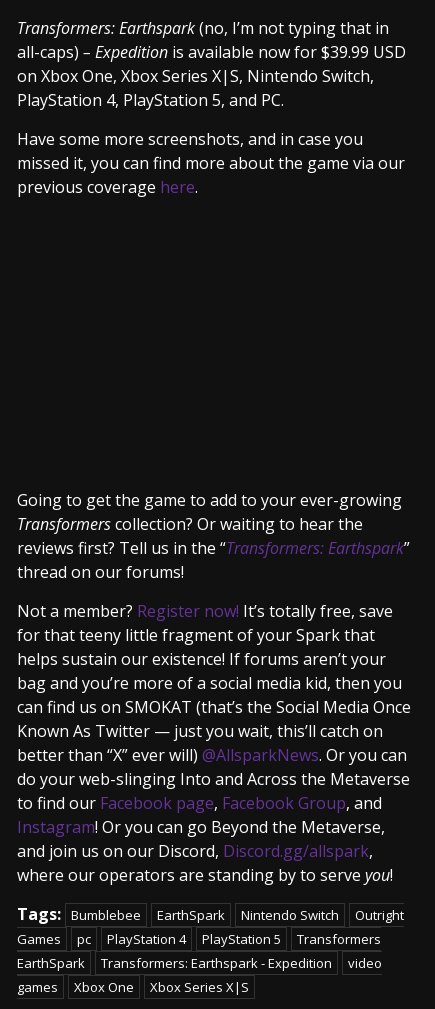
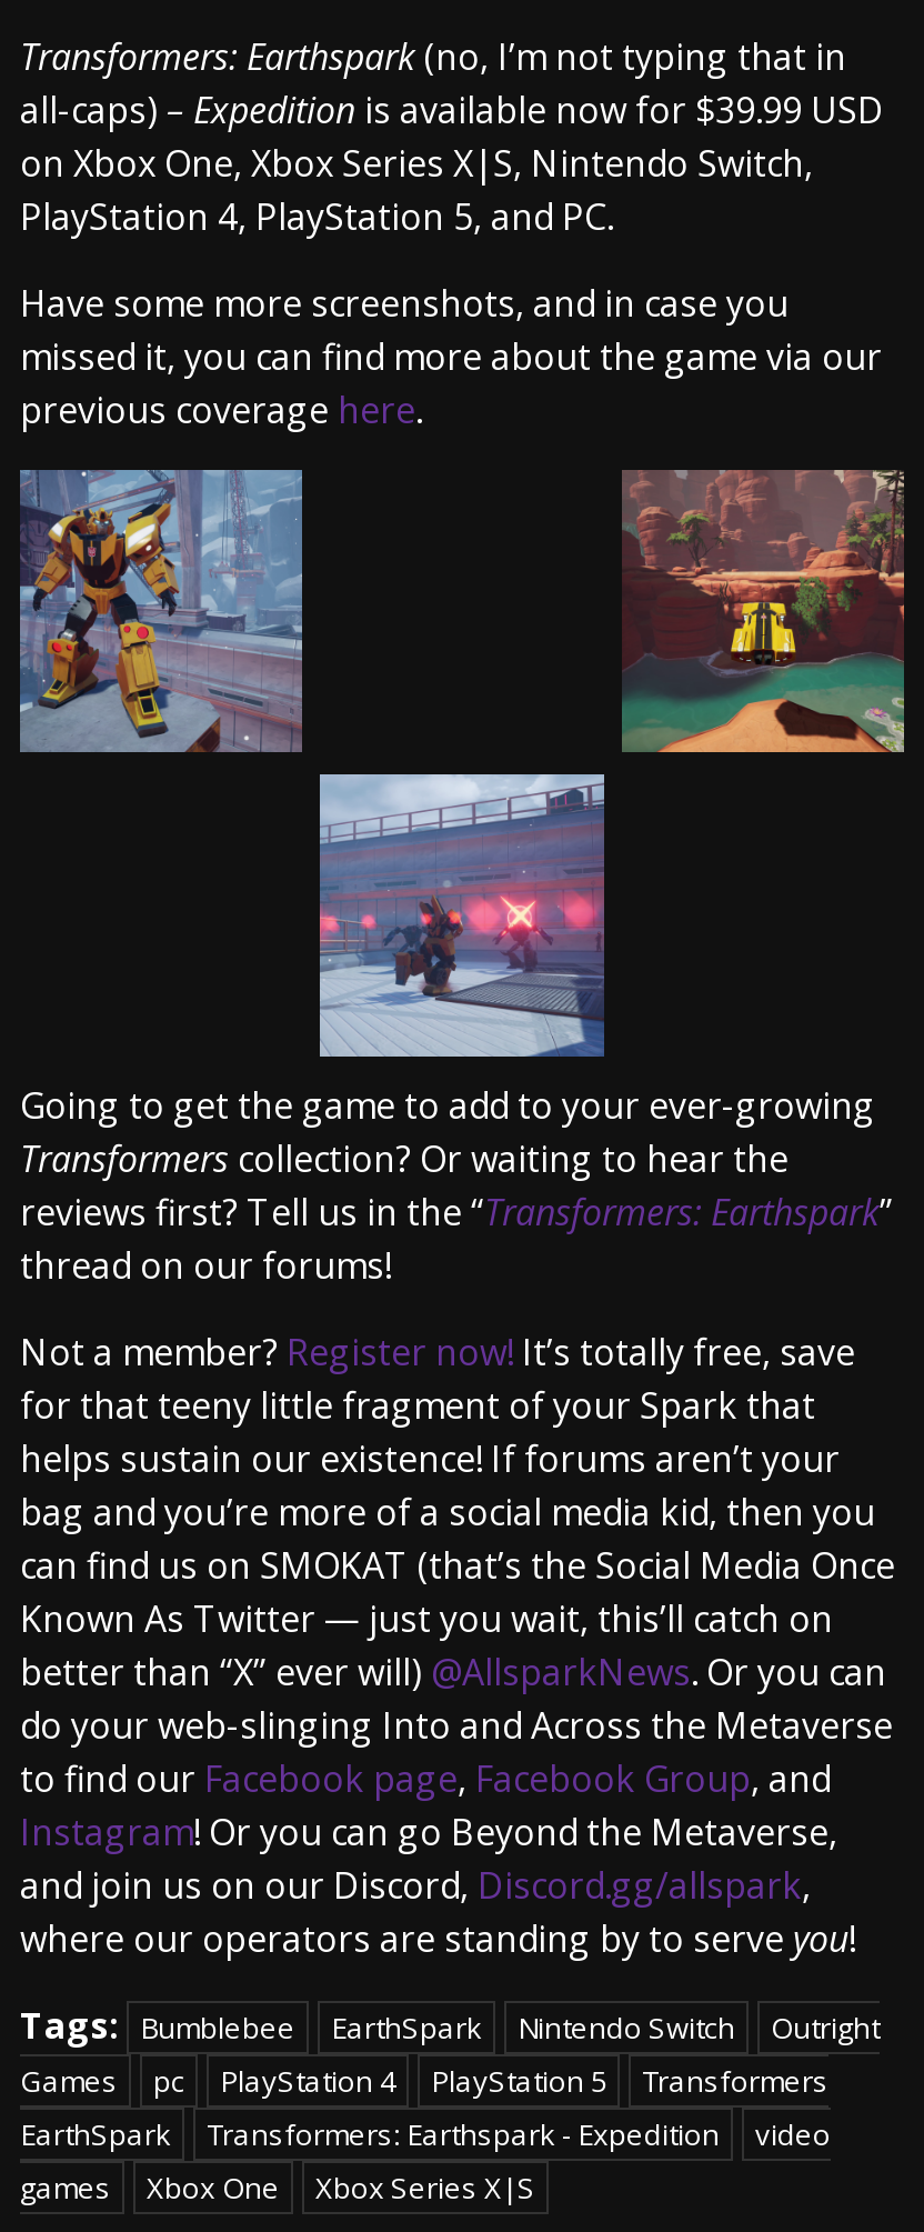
+ [image]

+ [image]

+ [image]
